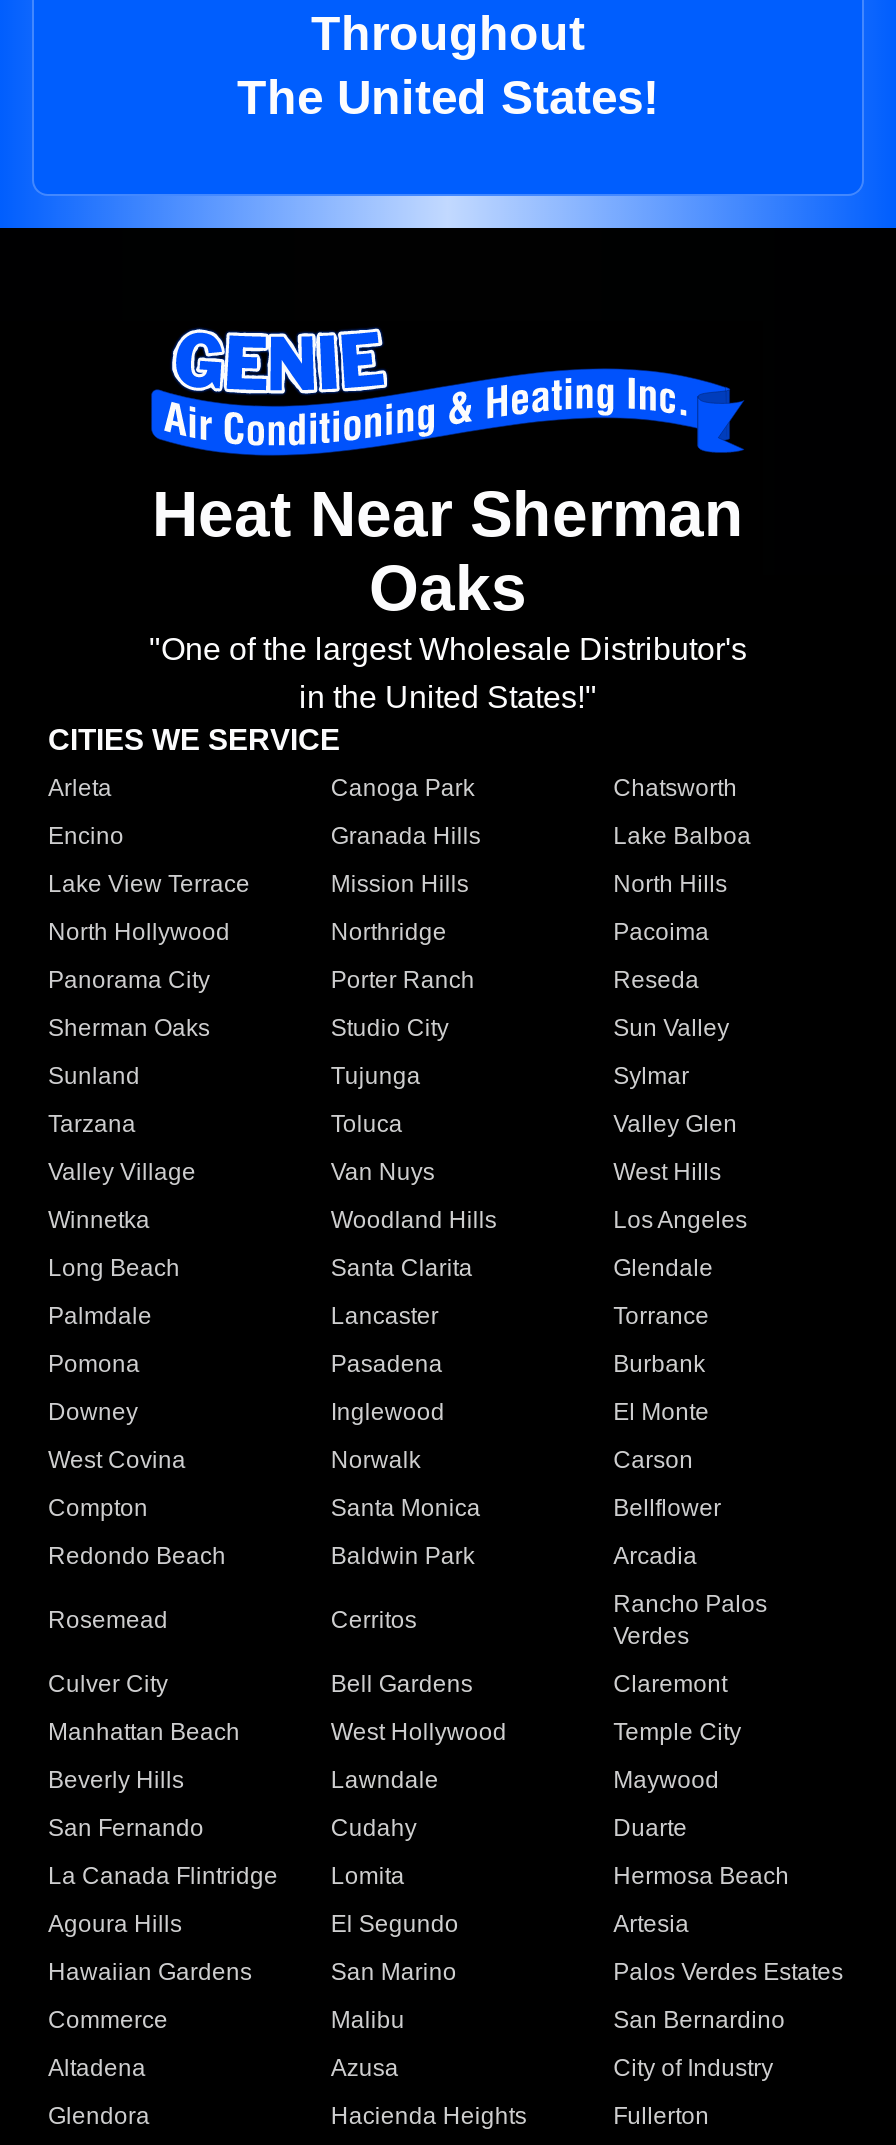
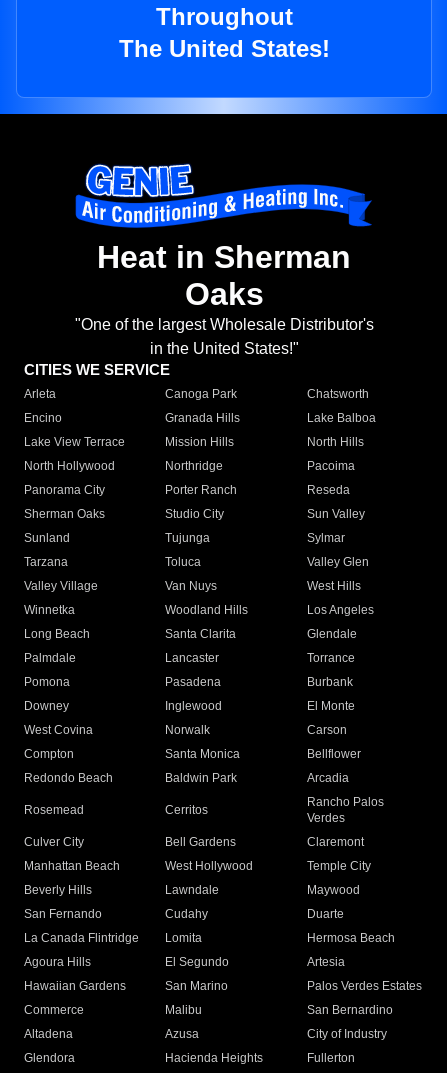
- Heat Near Sherman
+ Heat in Sherman
